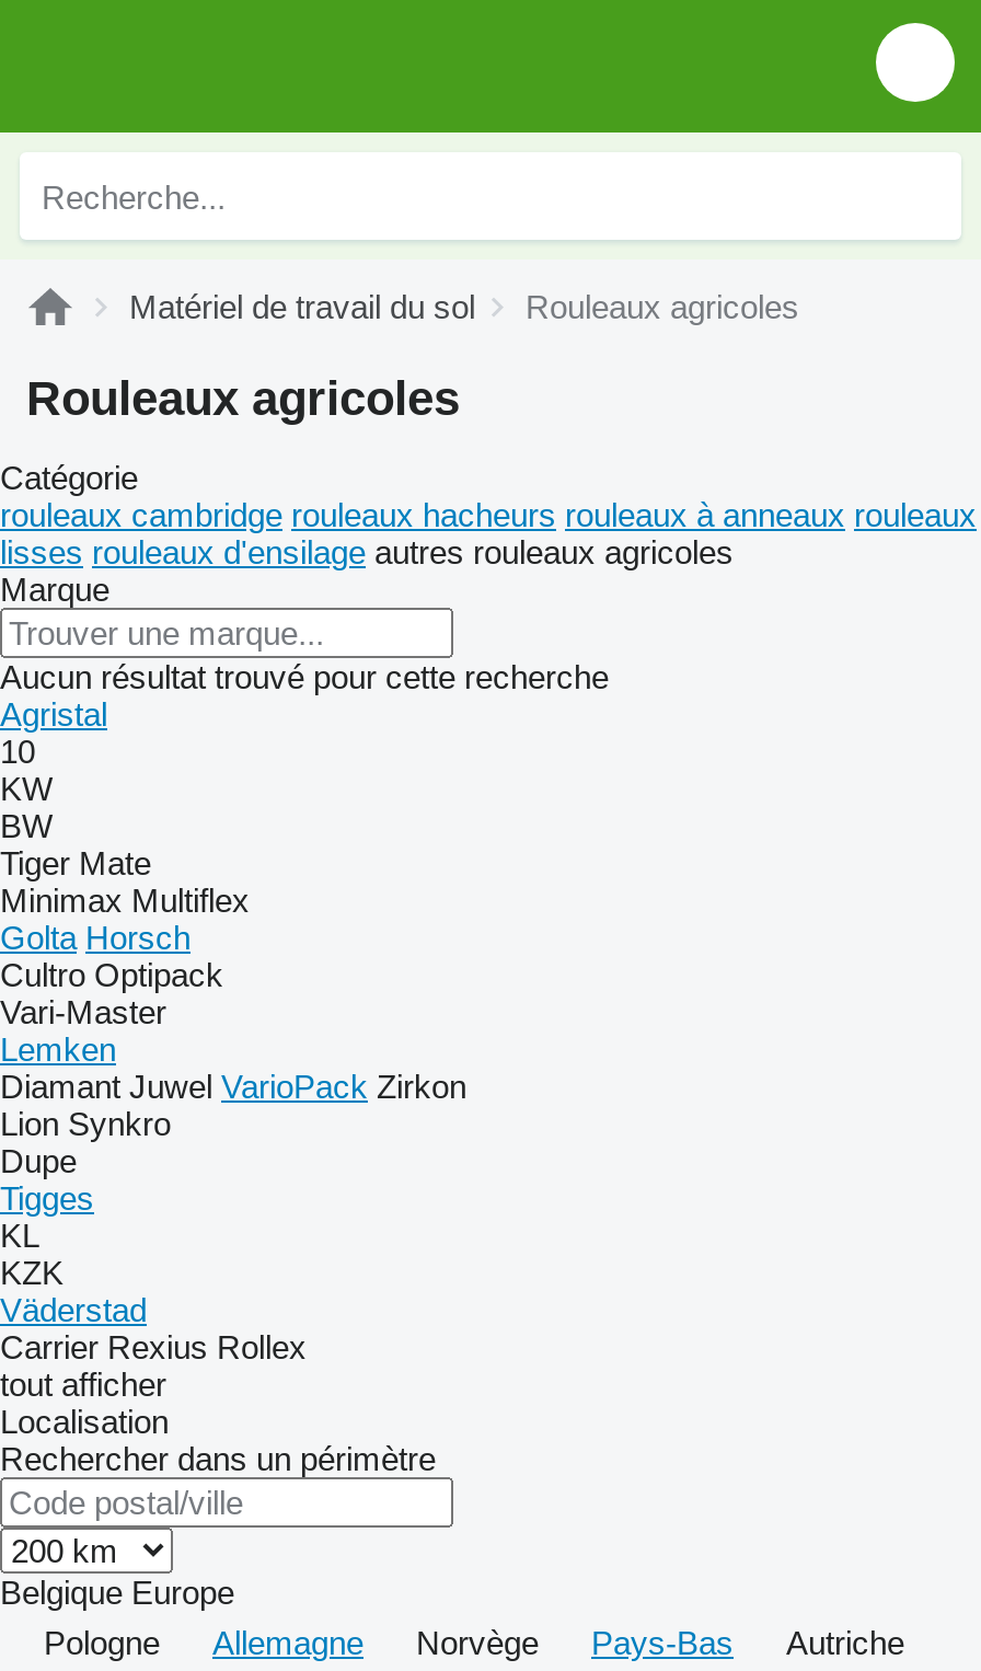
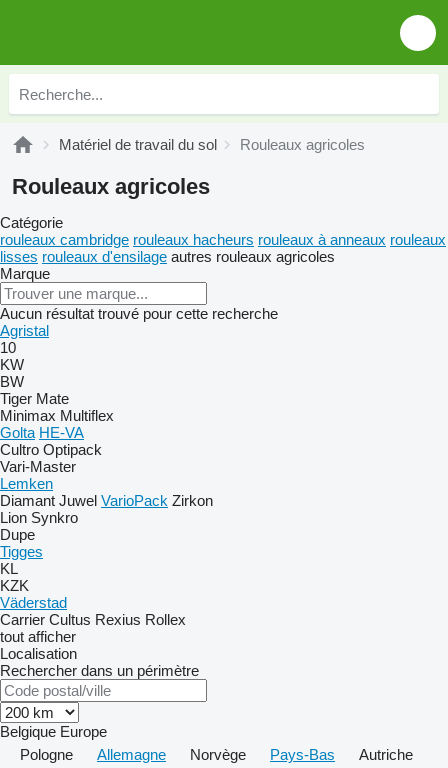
- Golta Horsch
+ Golta HE-VA

- Carrier Rexius Rollex
+ Carrier Cultus Rexius Rollex
